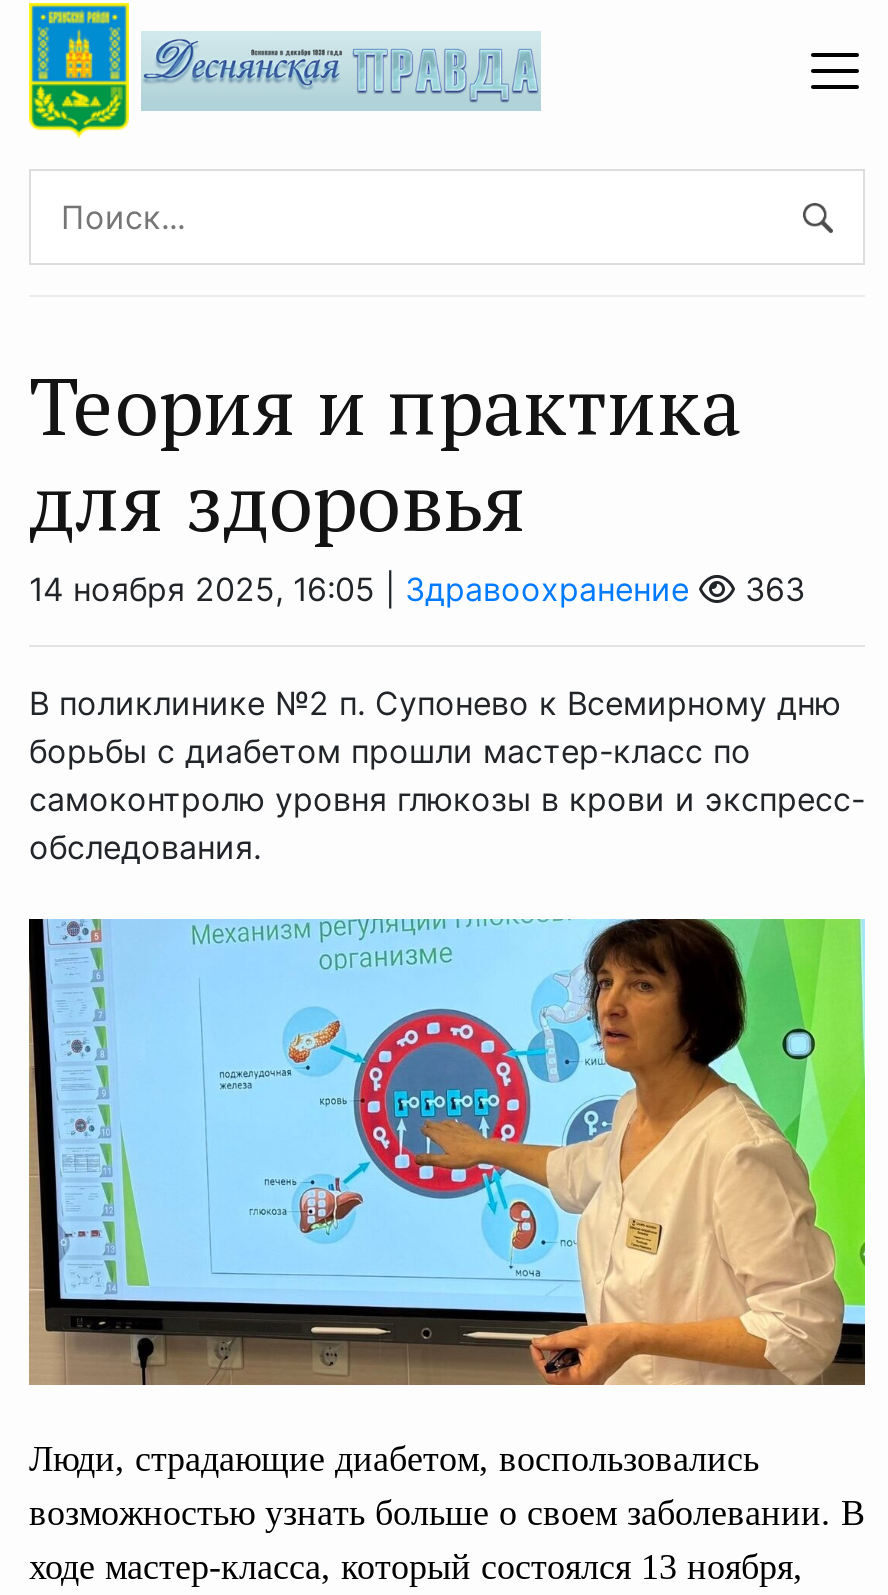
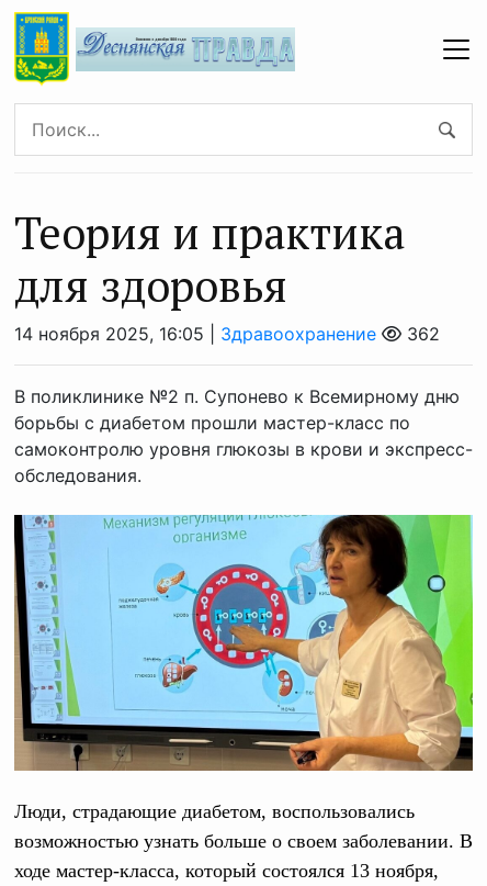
- 363
+ 362
